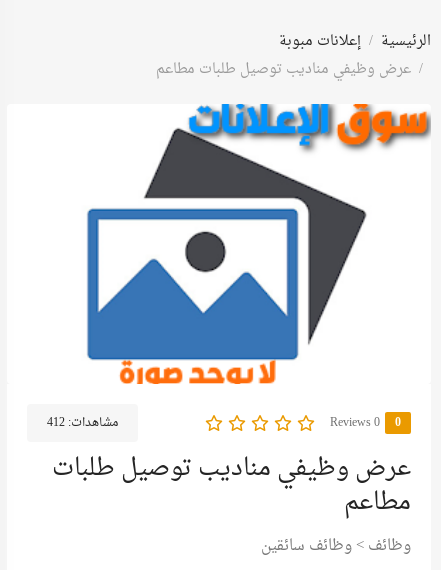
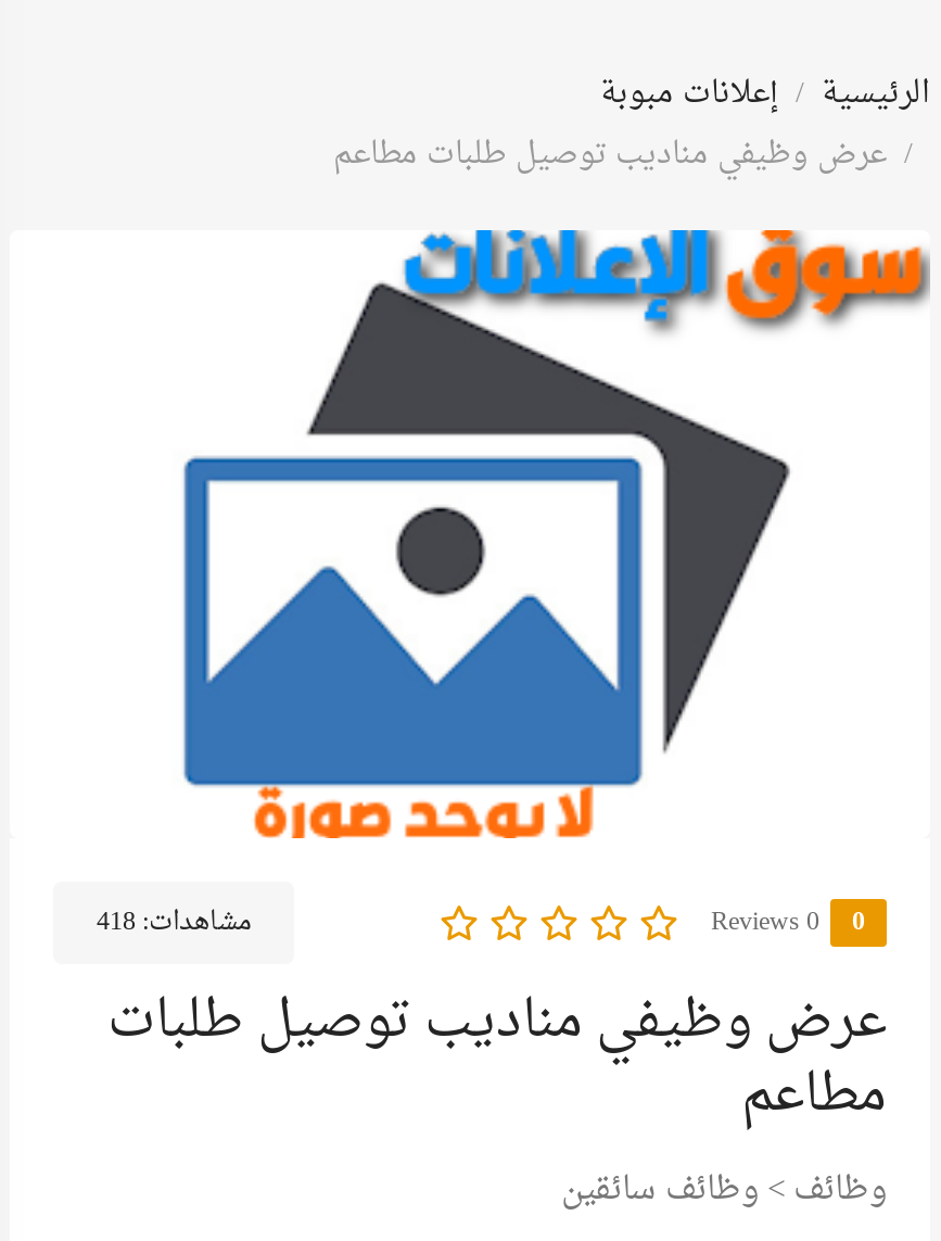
- مشاهدات: 412
+ مشاهدات: 418
